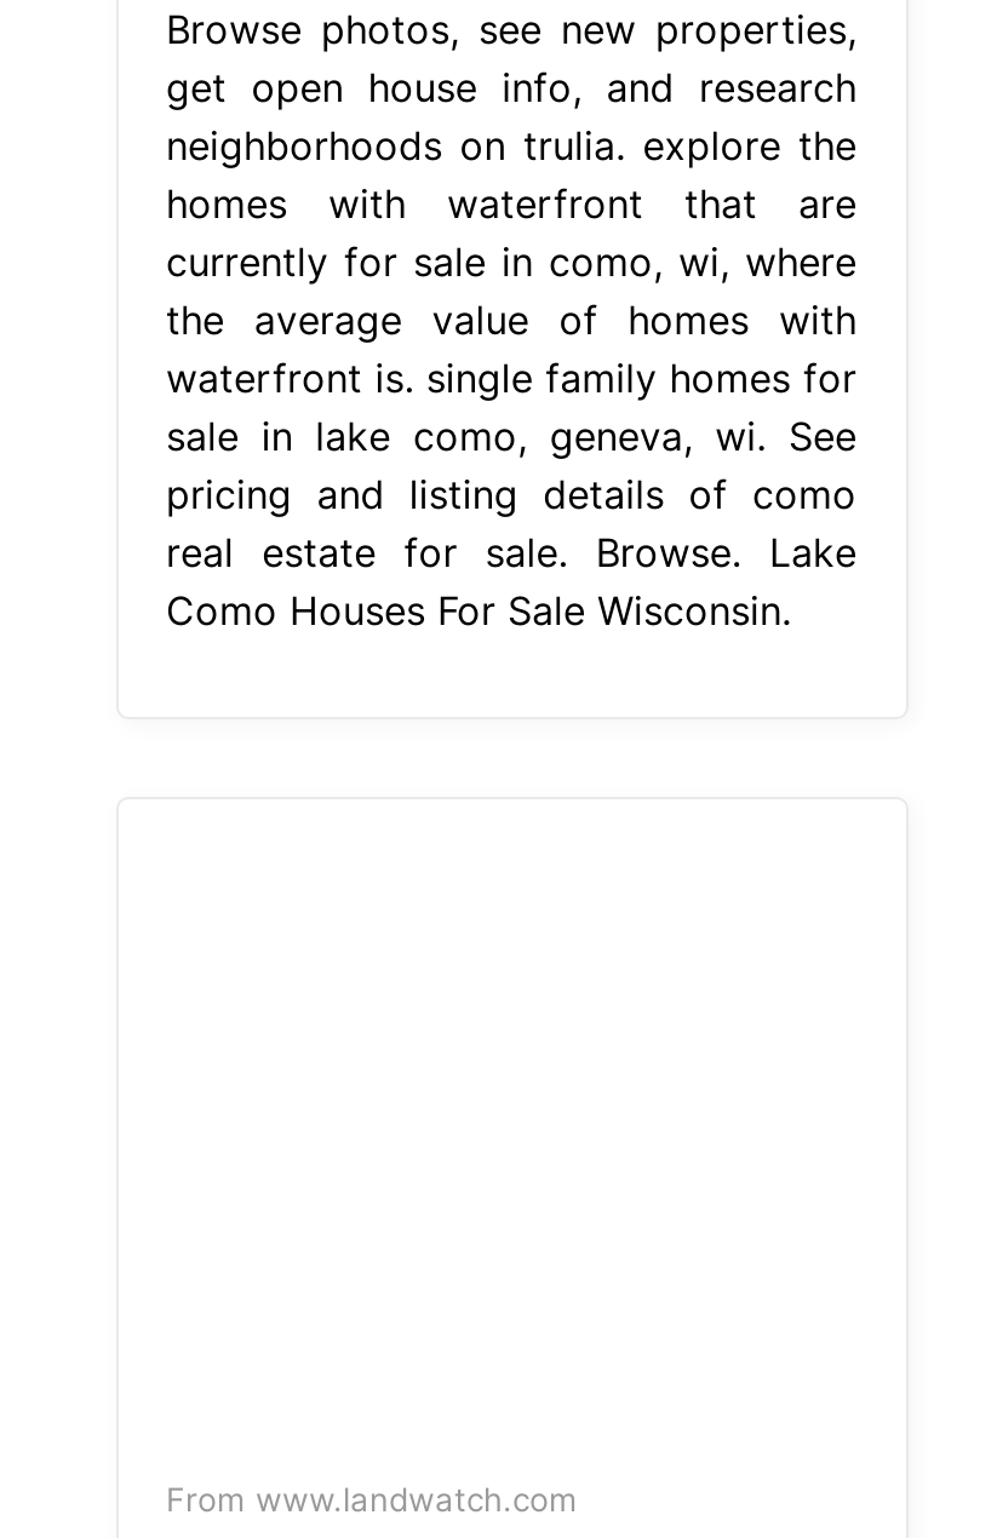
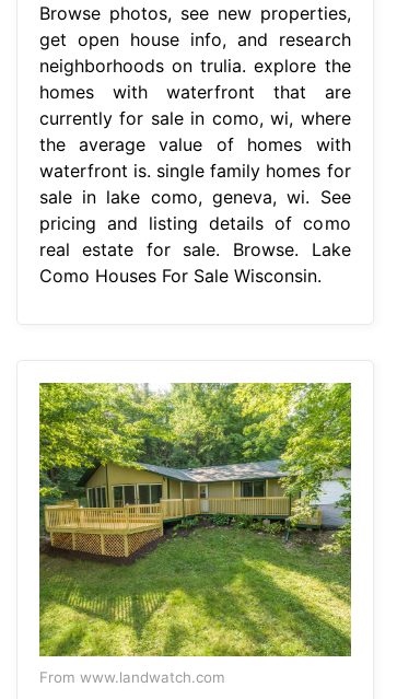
+ [image]
